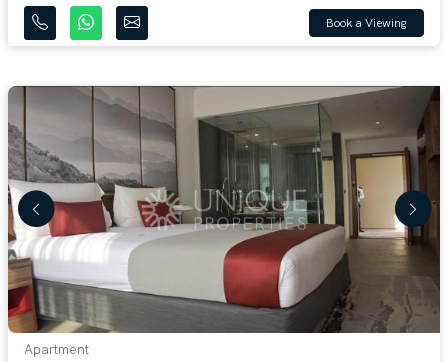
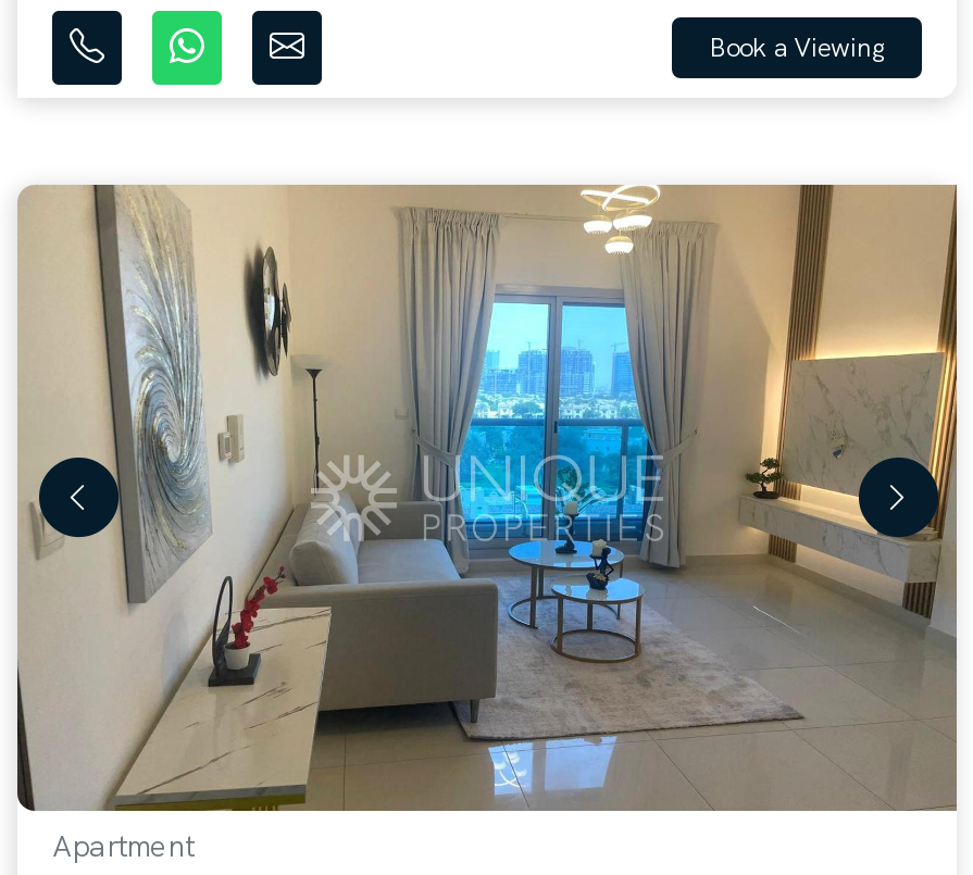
- [image]
+ [image]
